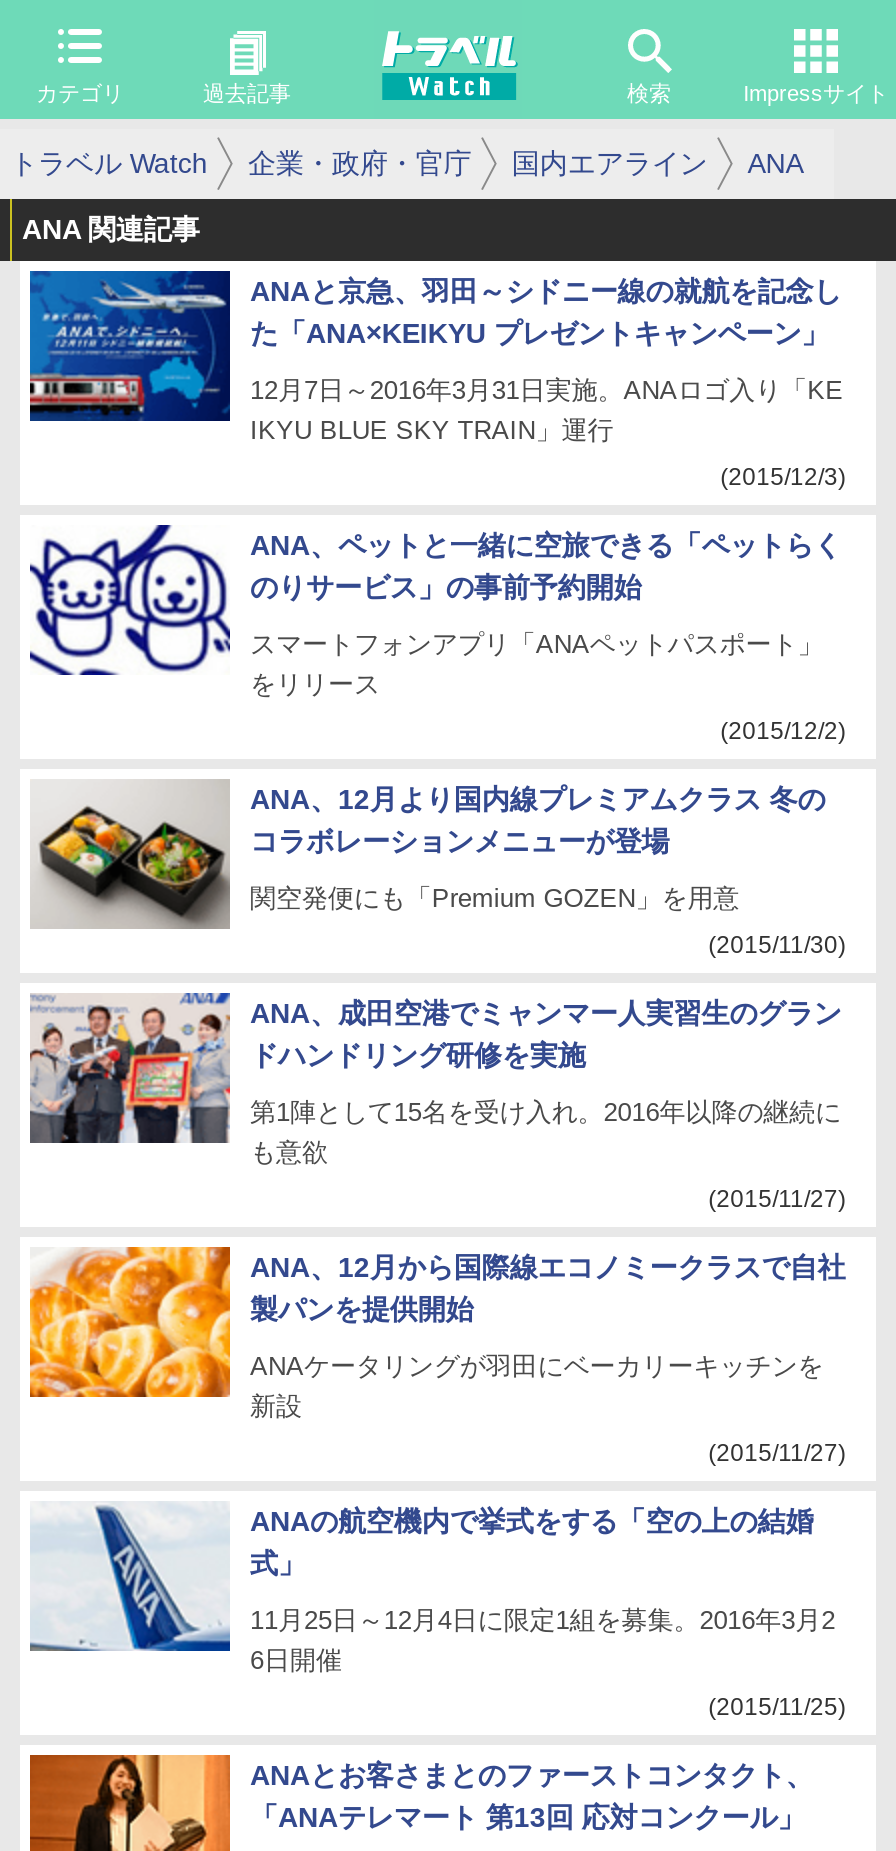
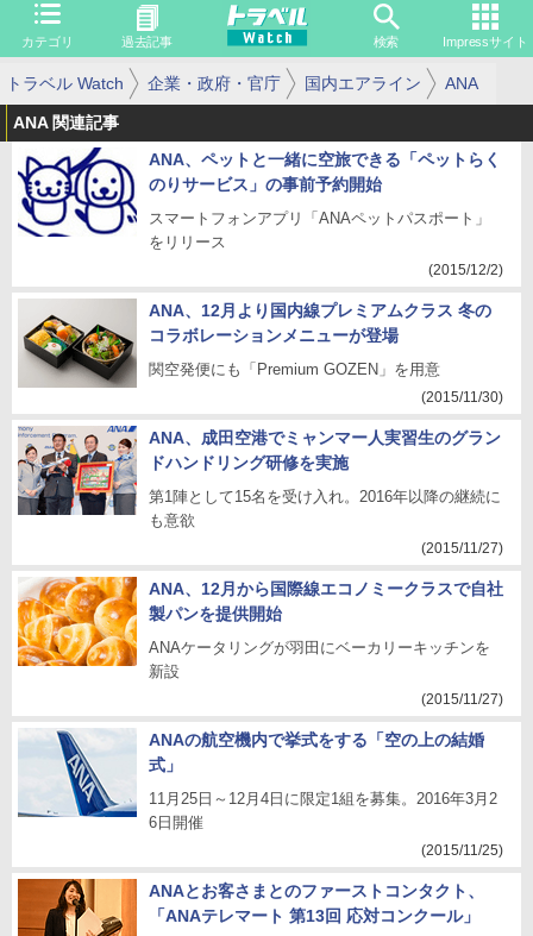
- [image]
- ANAと京急、羽田～シドニー線の就航を記念し
- た「ANA×KEIKYU プレゼントキャンペーン」
- 12月7日～2016年3月31日実施。ANAロゴ入り「KE
- IKYU BLUE SKY TRAIN」運行
- (2015/12/3)
